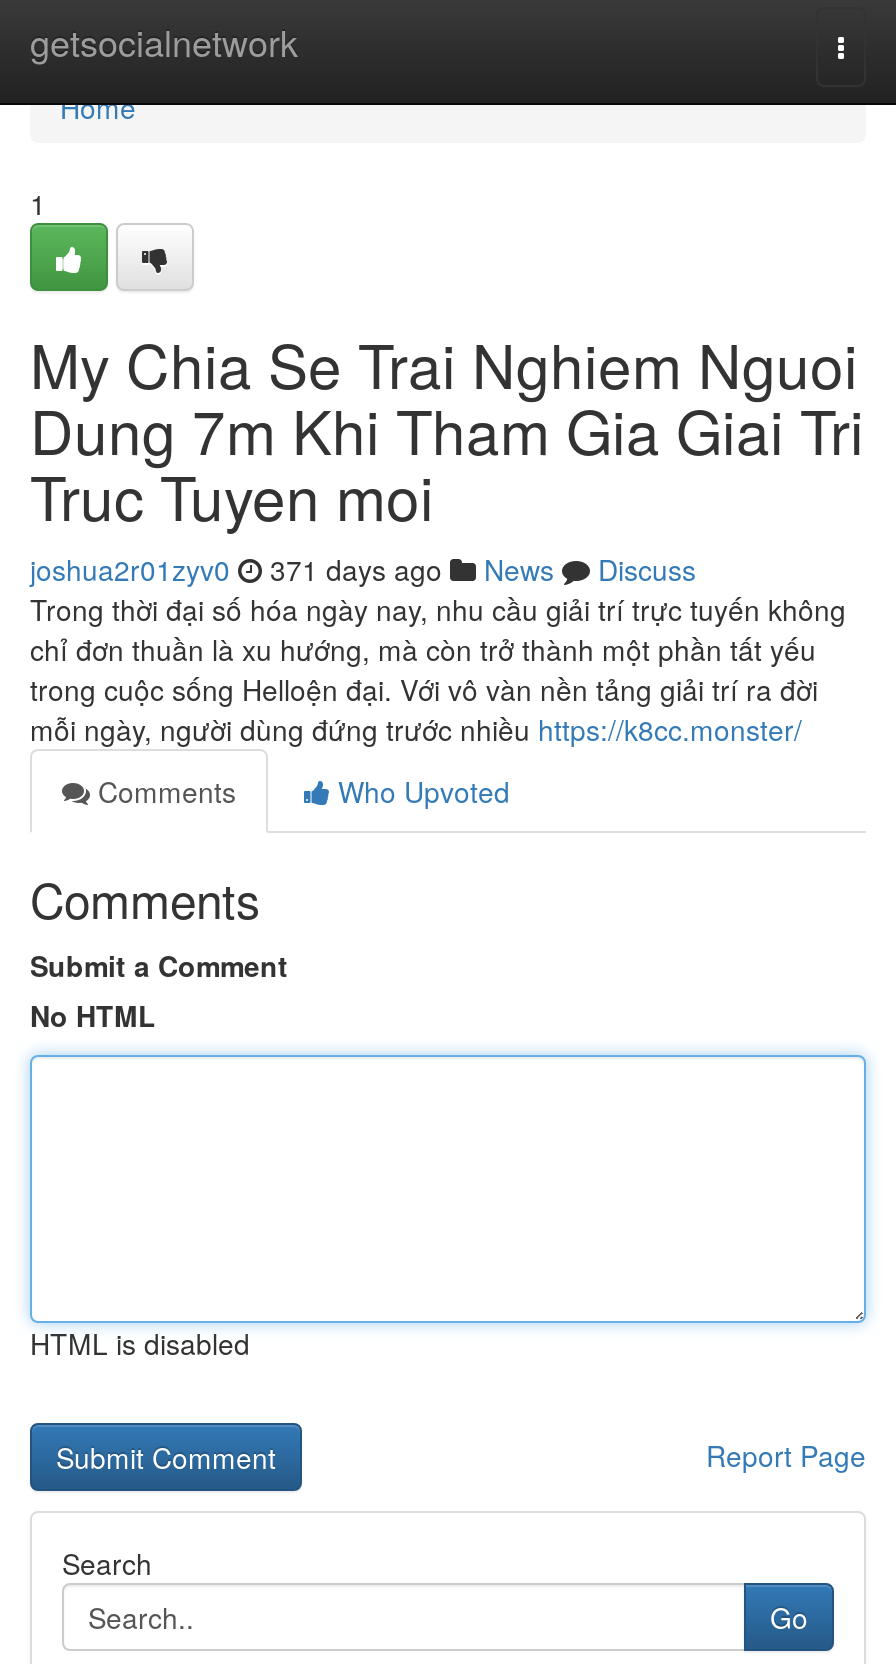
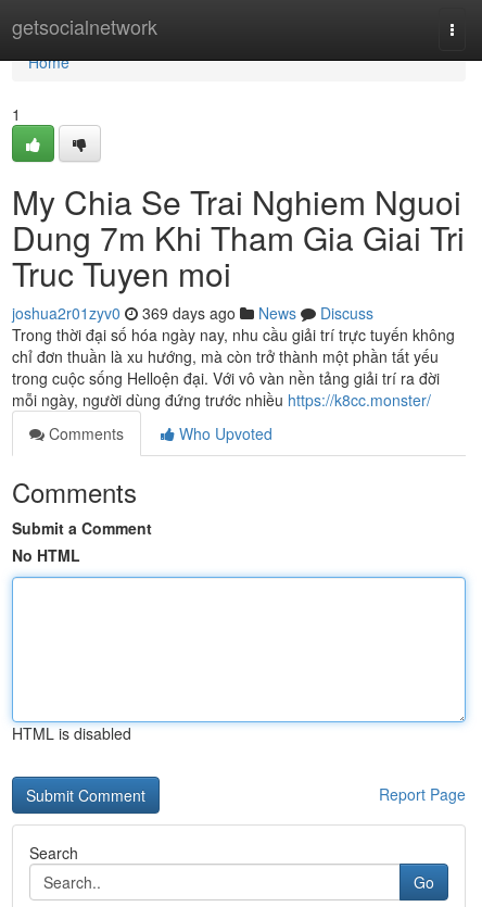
- joshua2r01zyv0 371 days ago News Discuss
+ joshua2r01zyv0 369 days ago News Discuss
